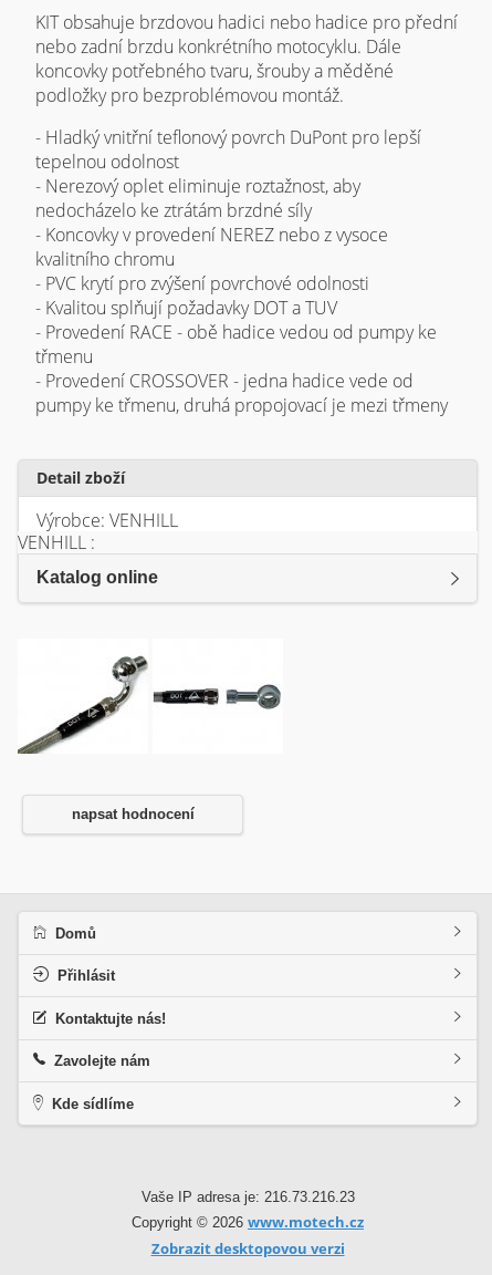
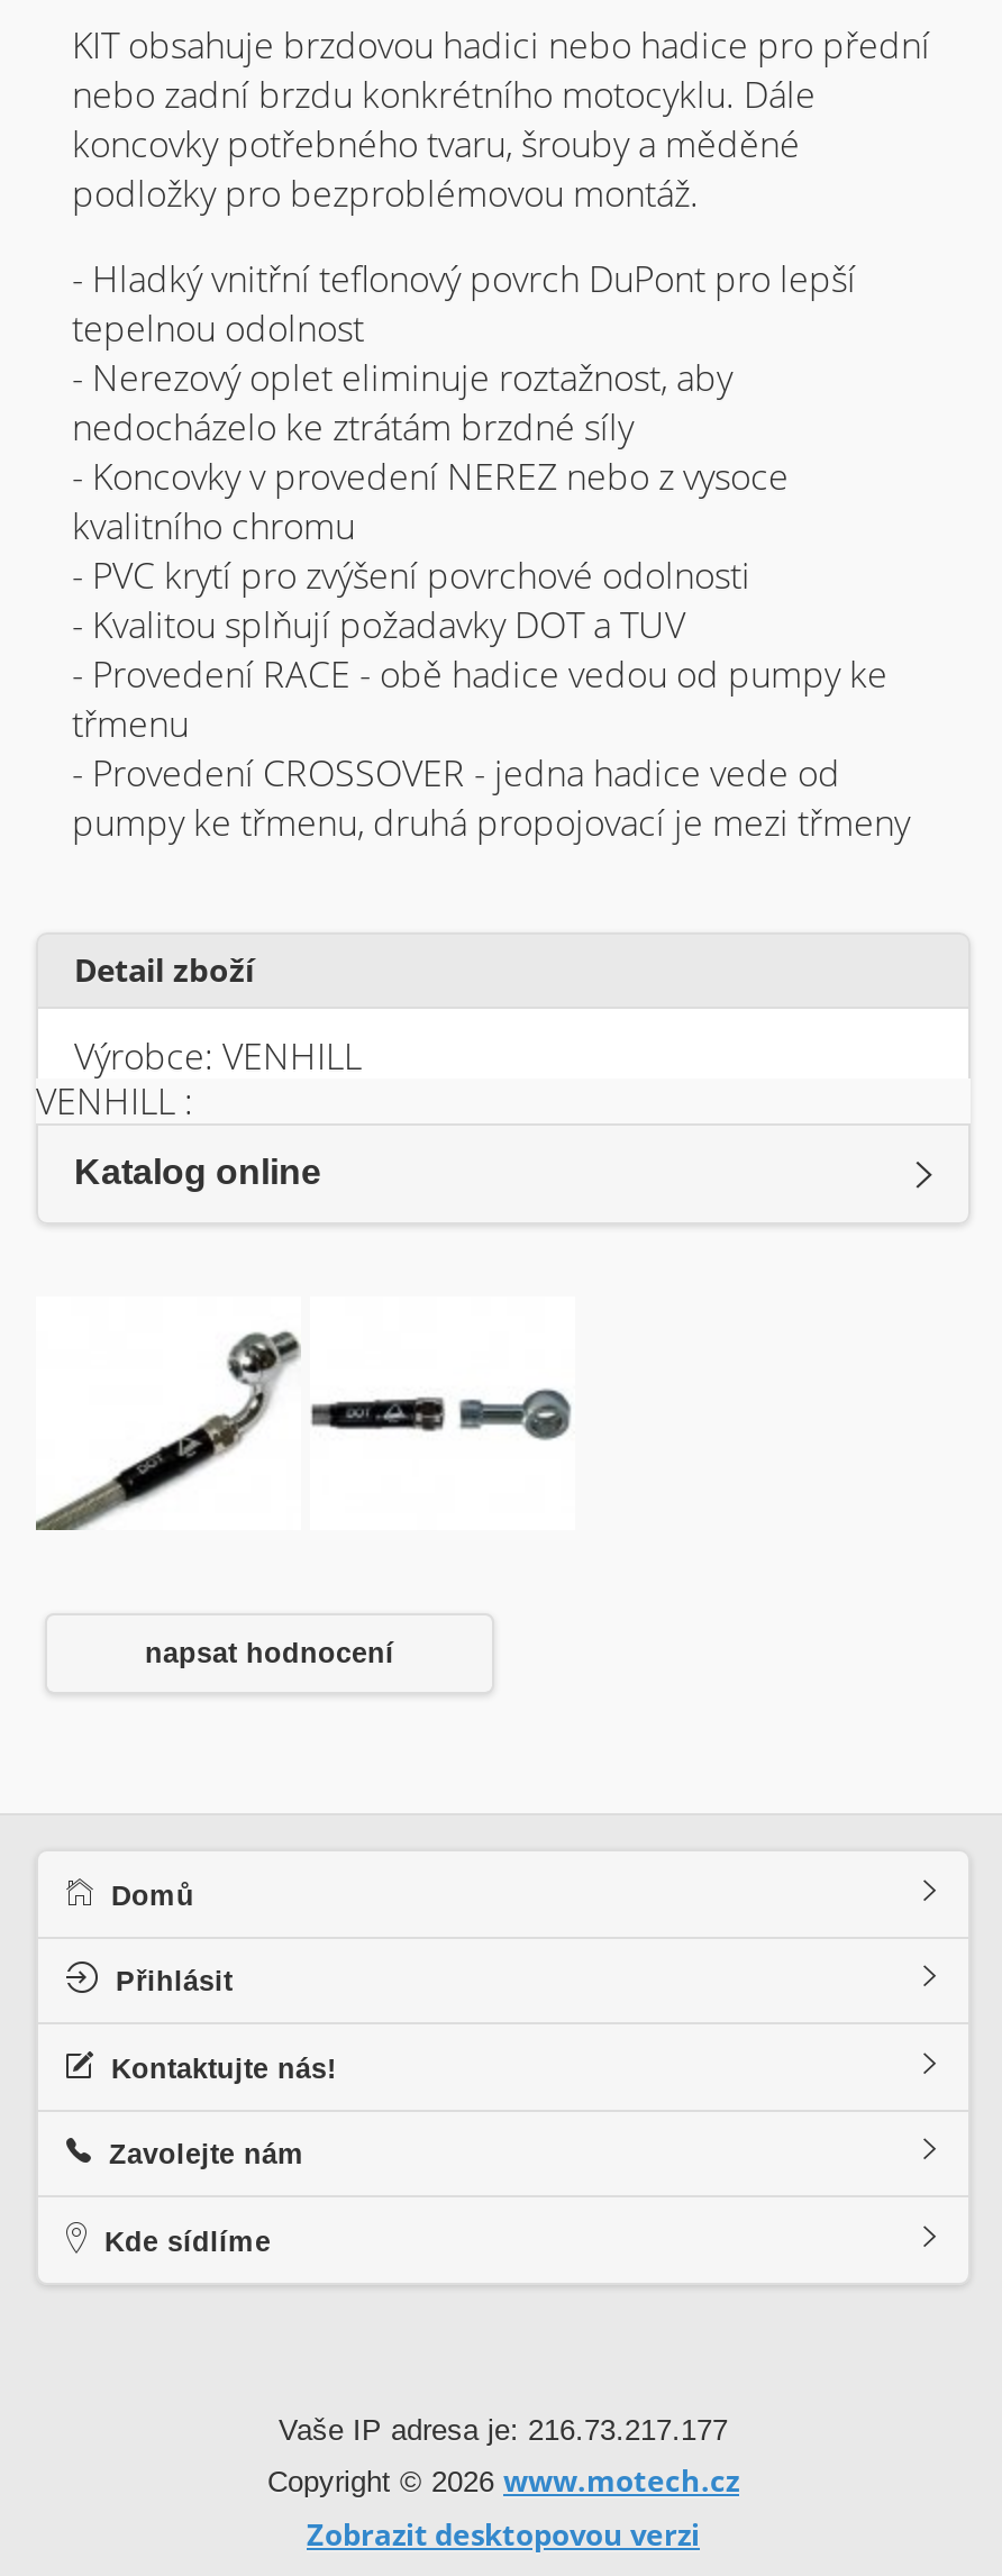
- Vaše IP adresa je: 216.73.216.23
+ Vaše IP adresa je: 216.73.217.177
